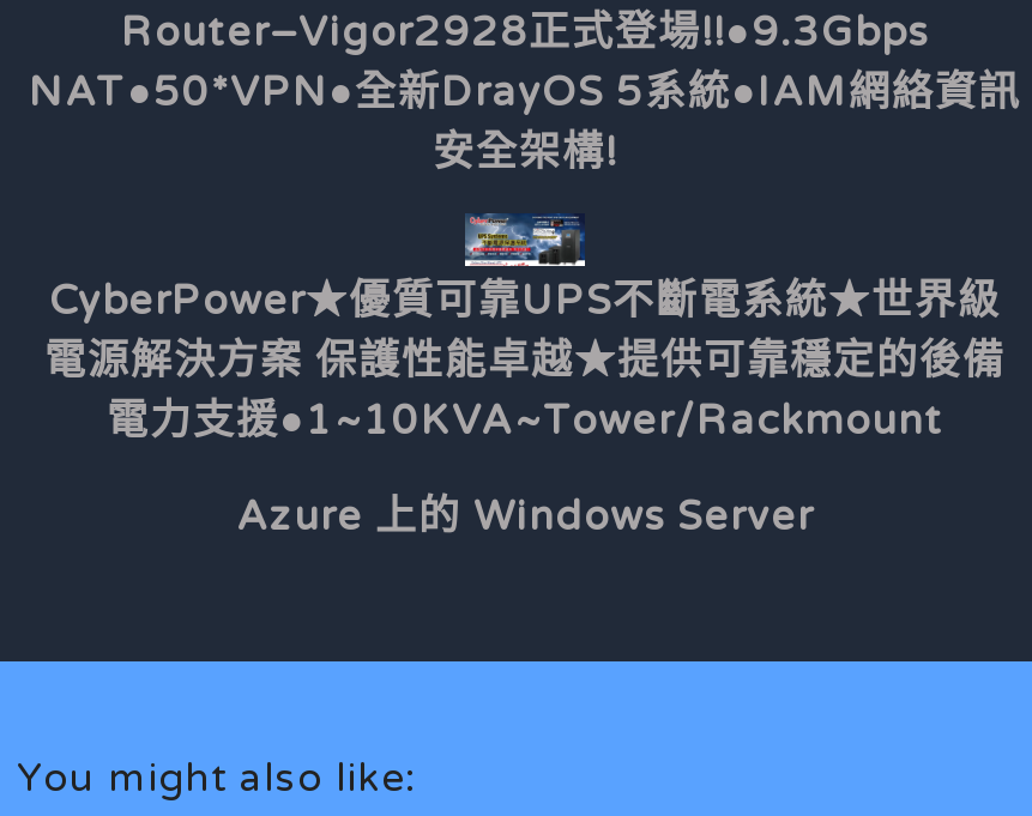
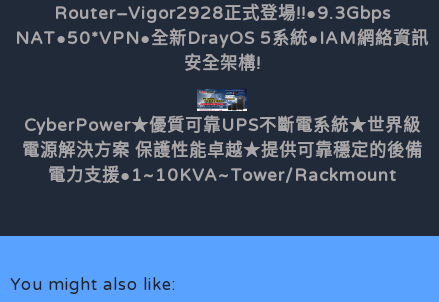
- Azure 上的 Windows Server
